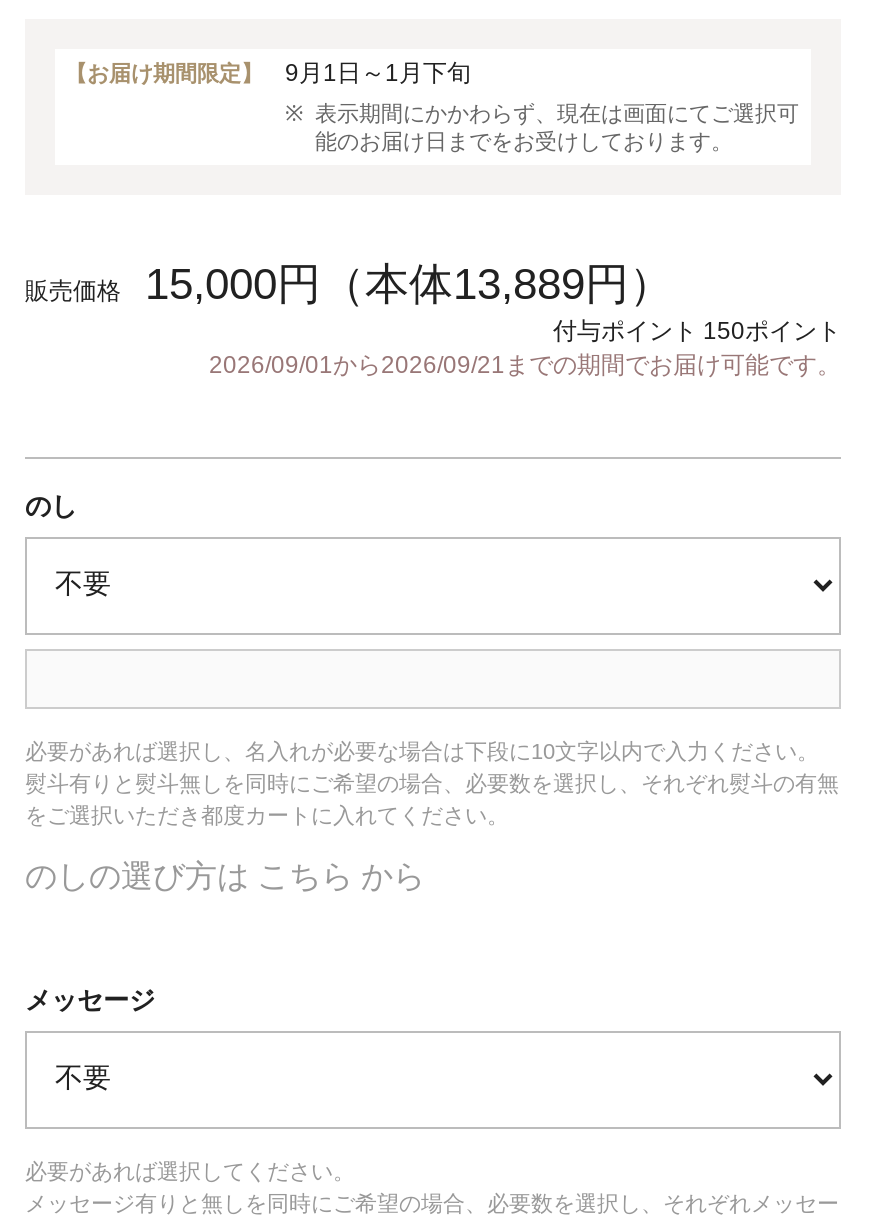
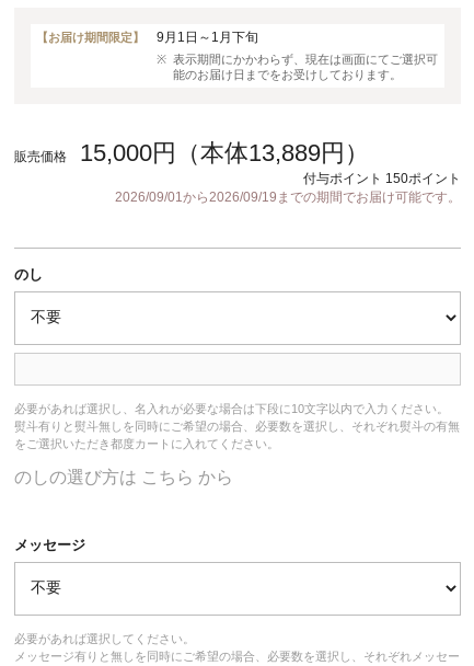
- 2026/09/01から2026/09/21までの期間でお届け可能です。
+ 2026/09/01から2026/09/19までの期間でお届け可能です。
